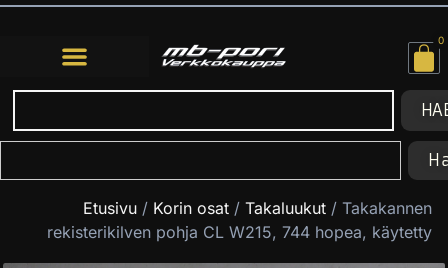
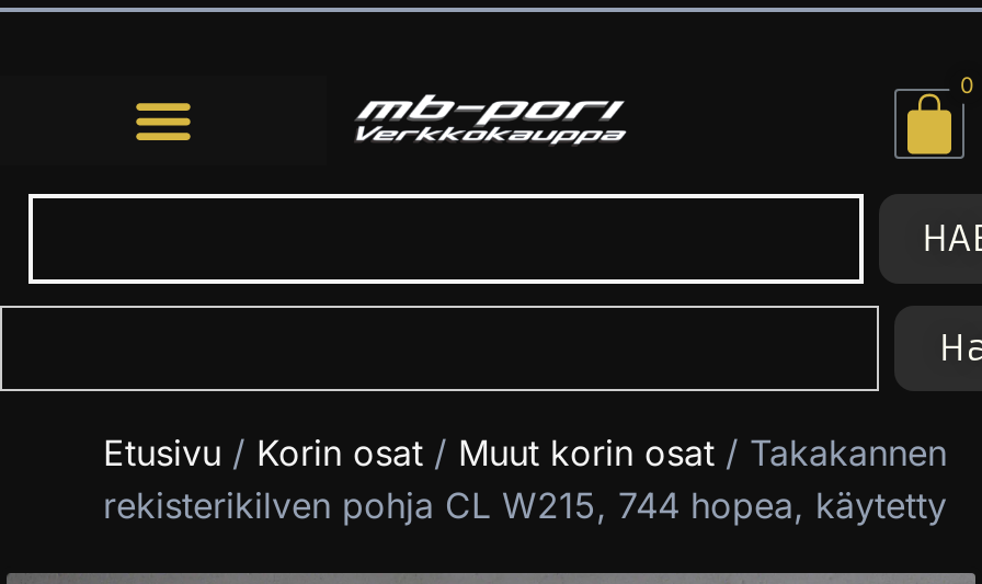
- Etusivu / Korin osat / Takaluukut / Takakannen
+ Etusivu / Korin osat / Muut korin osat / Takakannen
